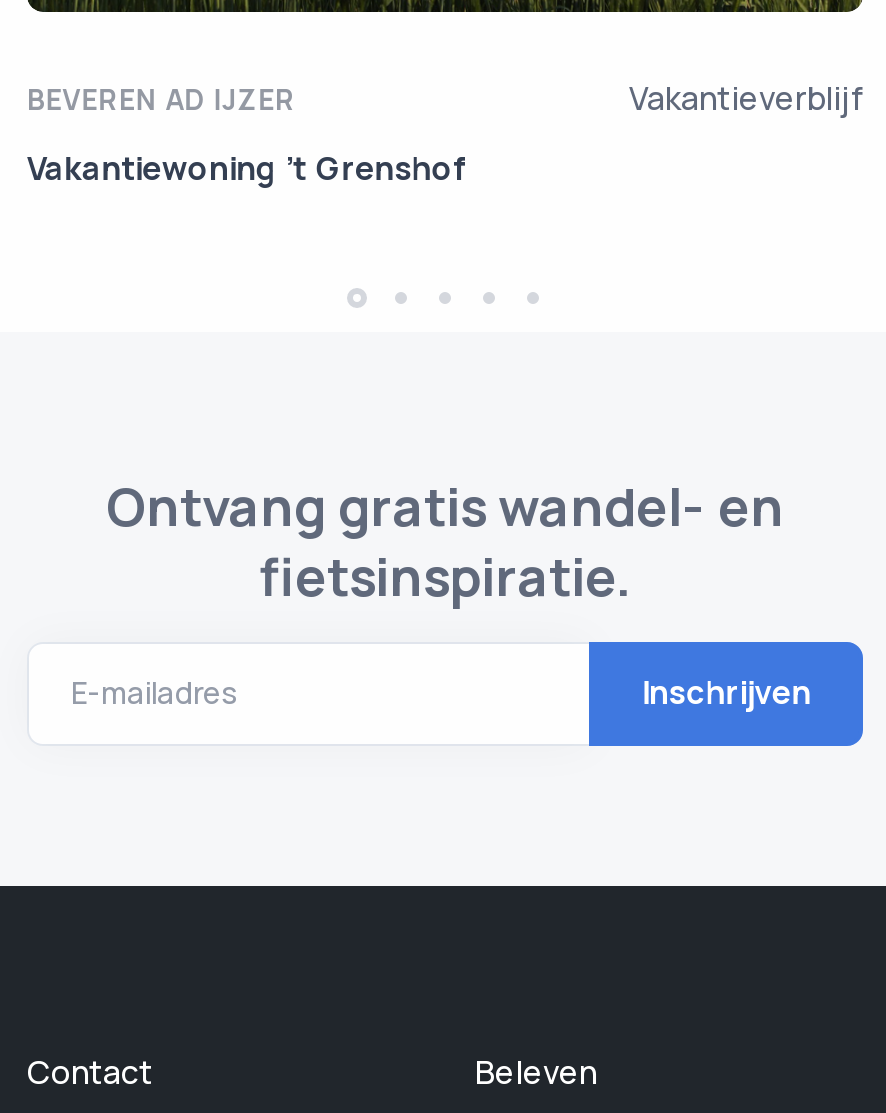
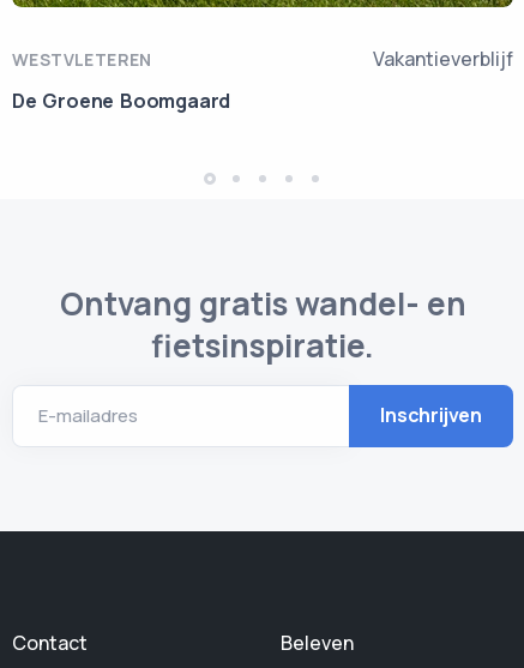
- BEVEREN AD IJZER
+ WESTVLETEREN

- Vakantiewoning ’t Grenshof
+ De Groene Boomgaard
